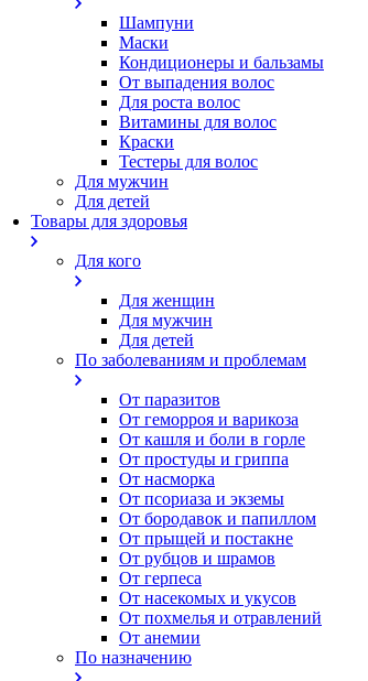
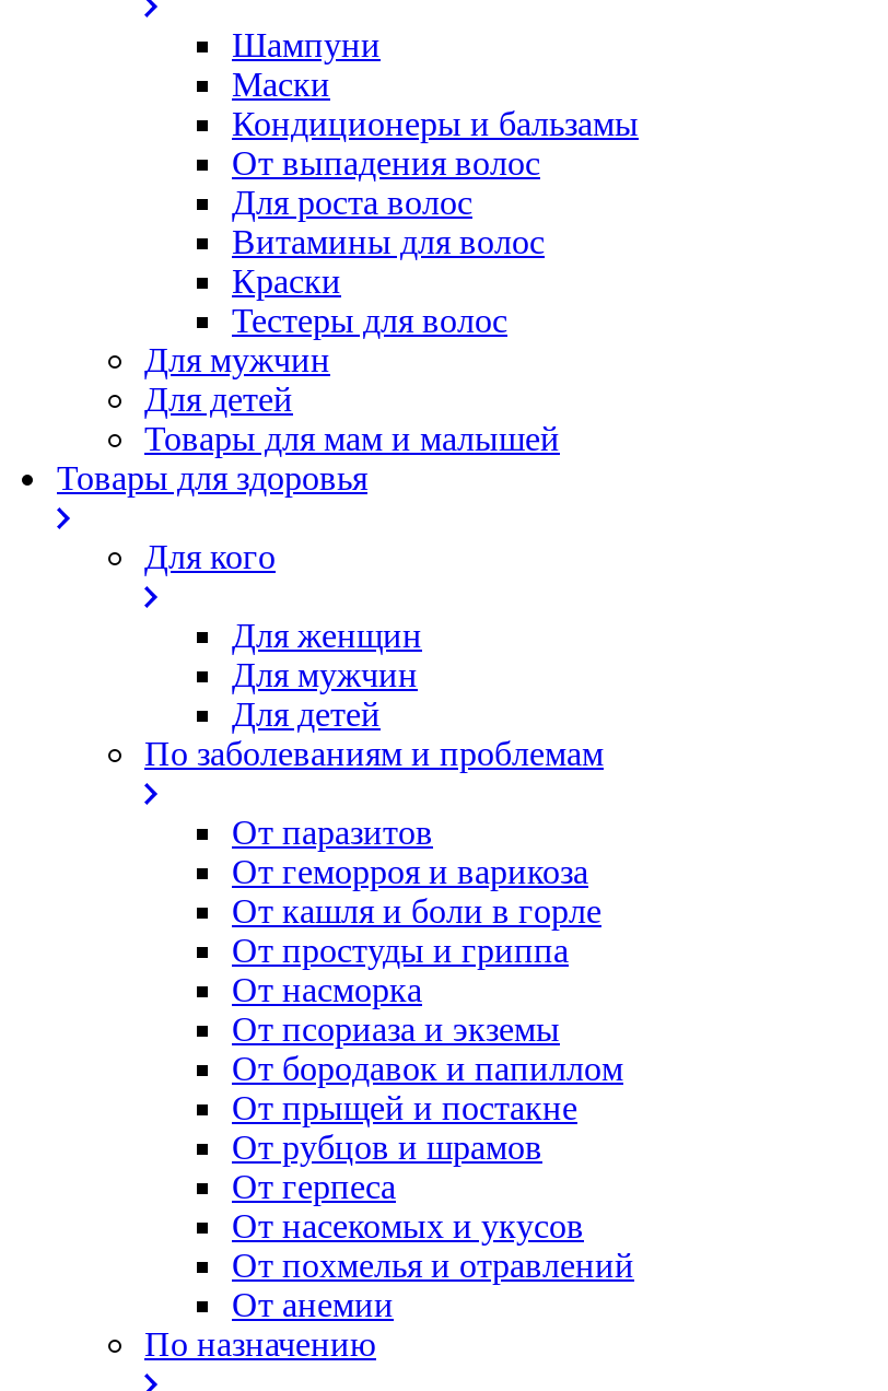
+ Товары для мам и малышей
